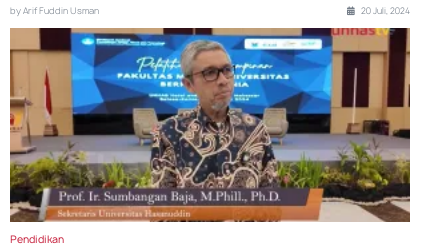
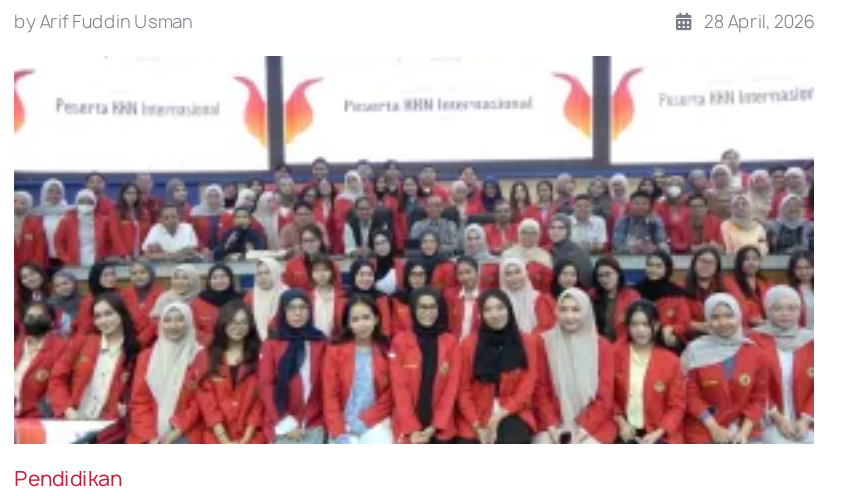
- 20 Juli, 2024
+ 28 April, 2026

- [image]
+ [image]
